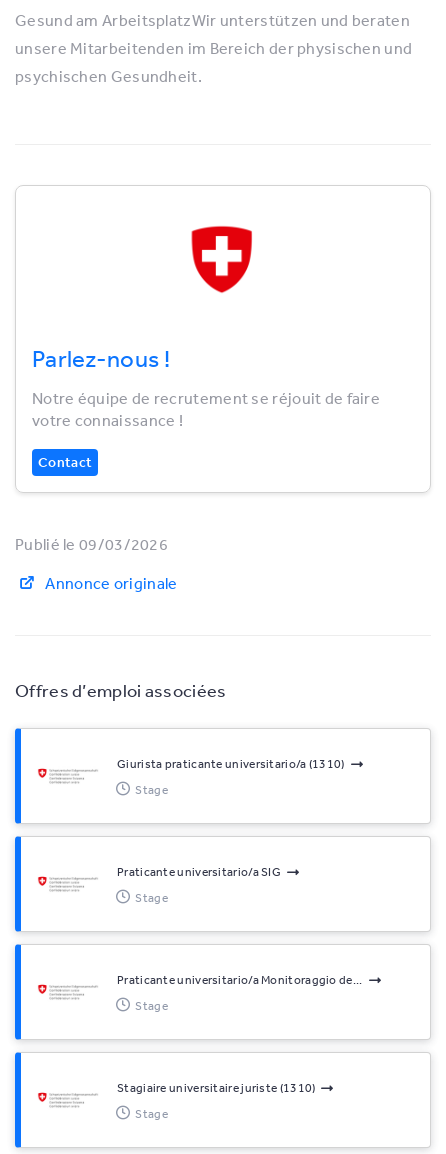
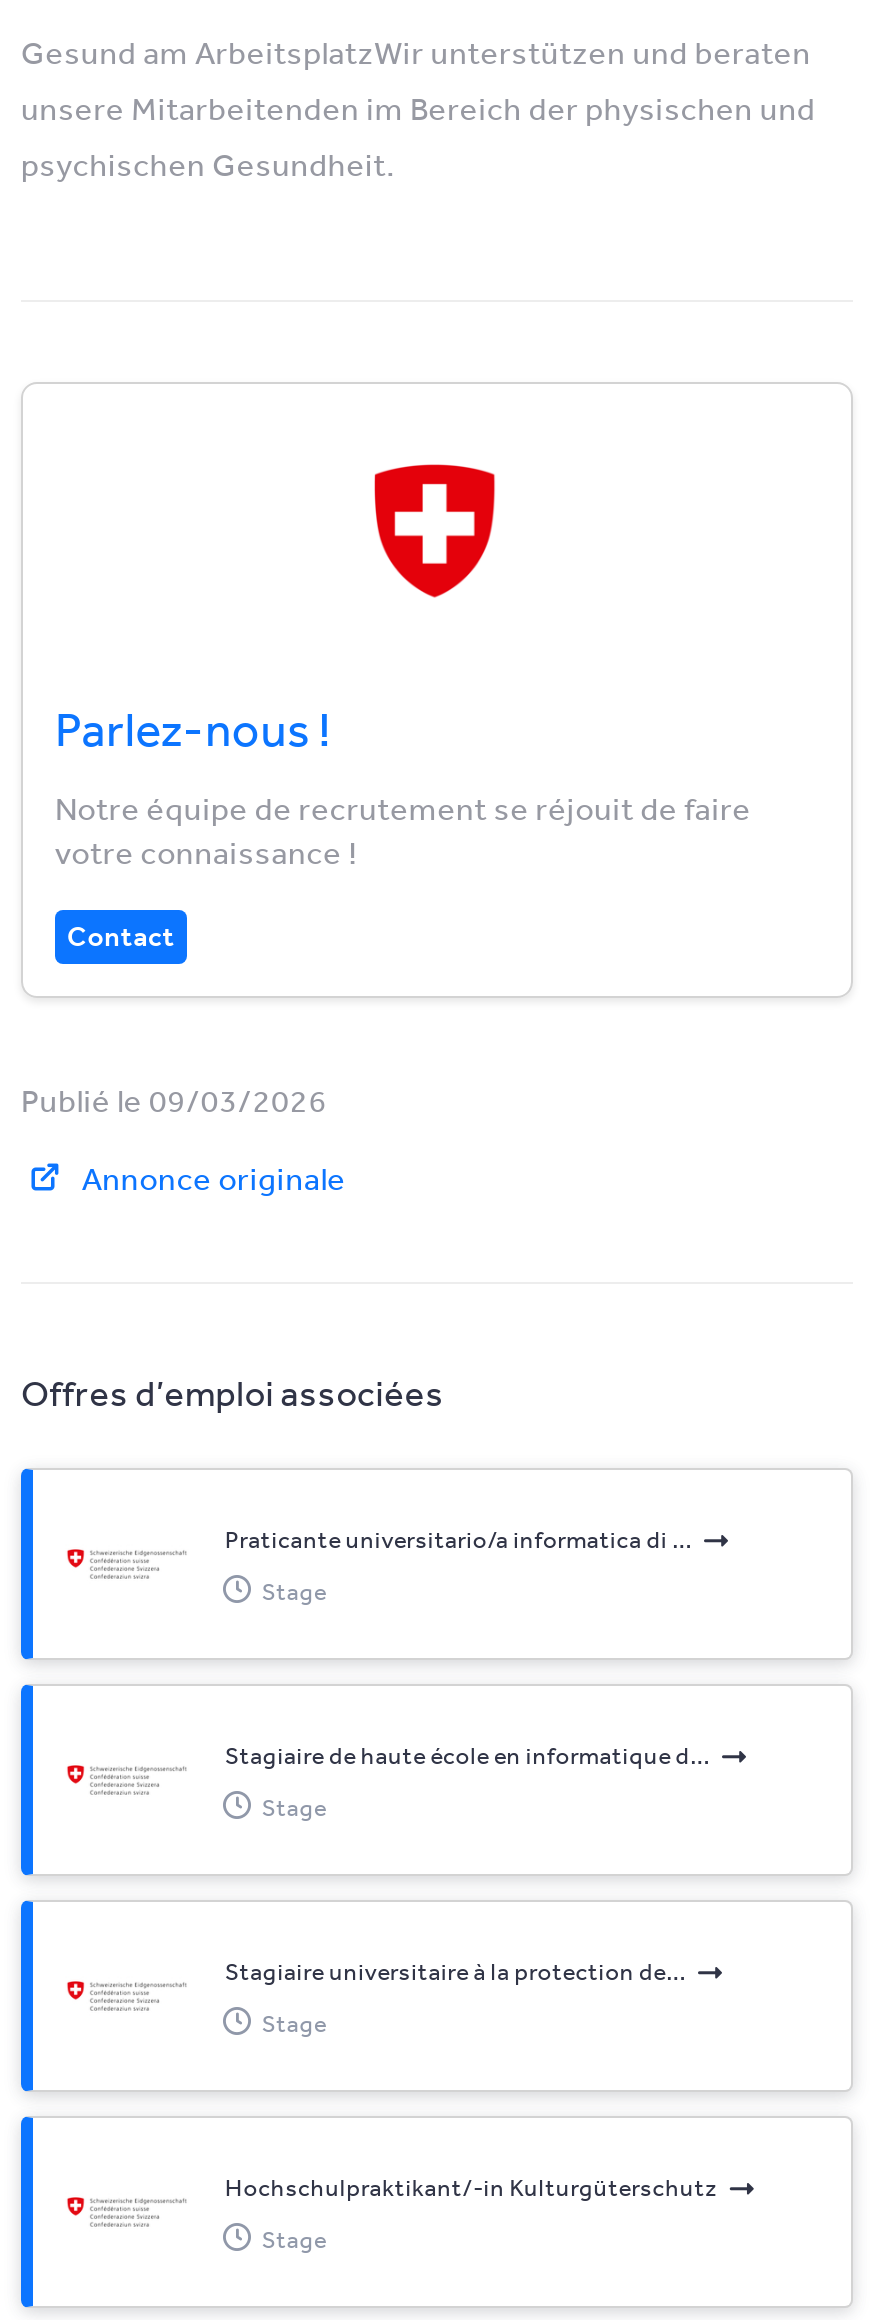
- Giurista praticante universitario/a (1310)
+ Praticante universitario/a informatica di ...

- Praticante universitario/a SIG
+ Stagiaire de haute école en informatique d...

- Praticante universitario/a Monitoraggio de...
+ Stagiaire universitaire à la protection de...

- Stagiaire universitaire juriste (1310)
+ Hochschulpraktikant/-in Kulturgüterschutz
